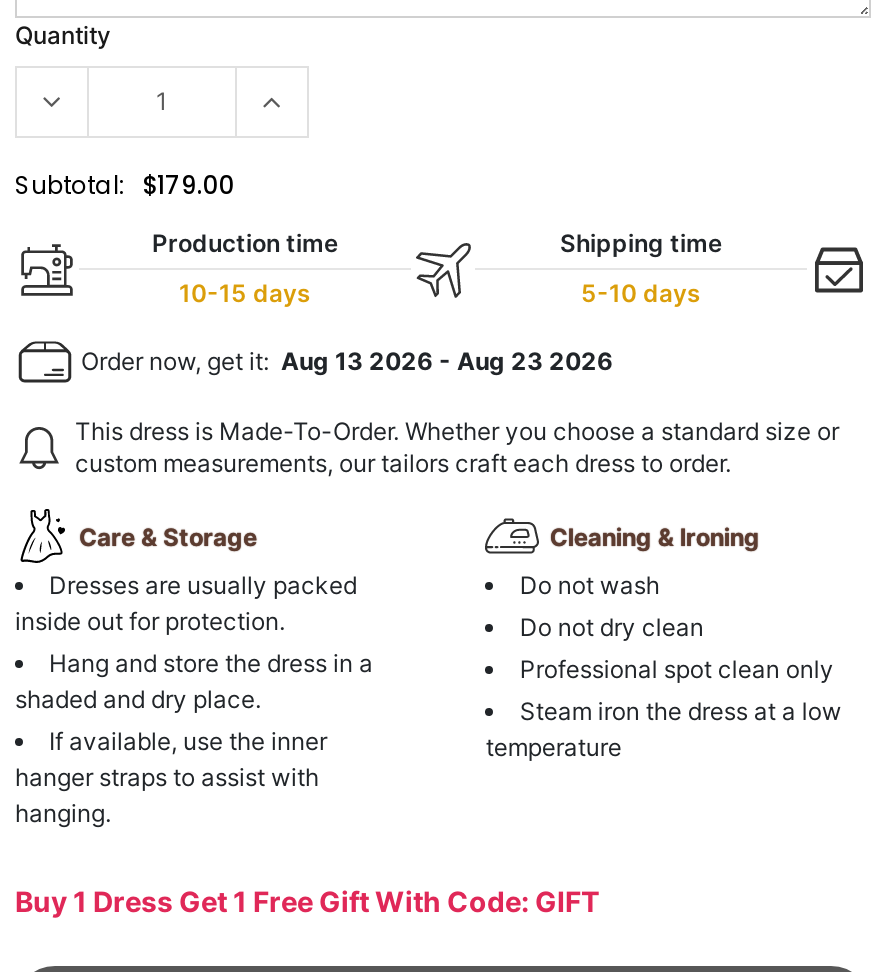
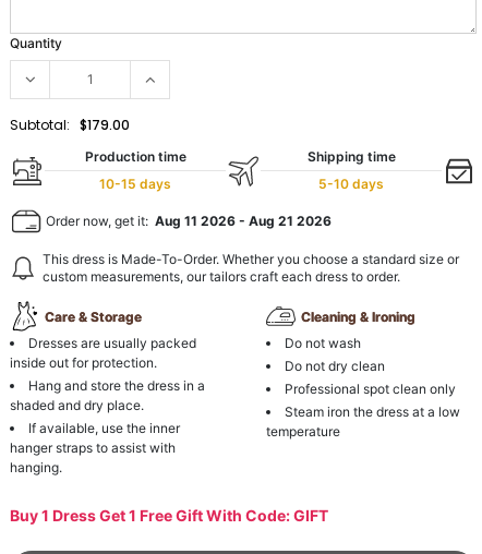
- Order now, get it: Aug 13 2026 - Aug 23 2026
+ Order now, get it: Aug 11 2026 - Aug 21 2026
